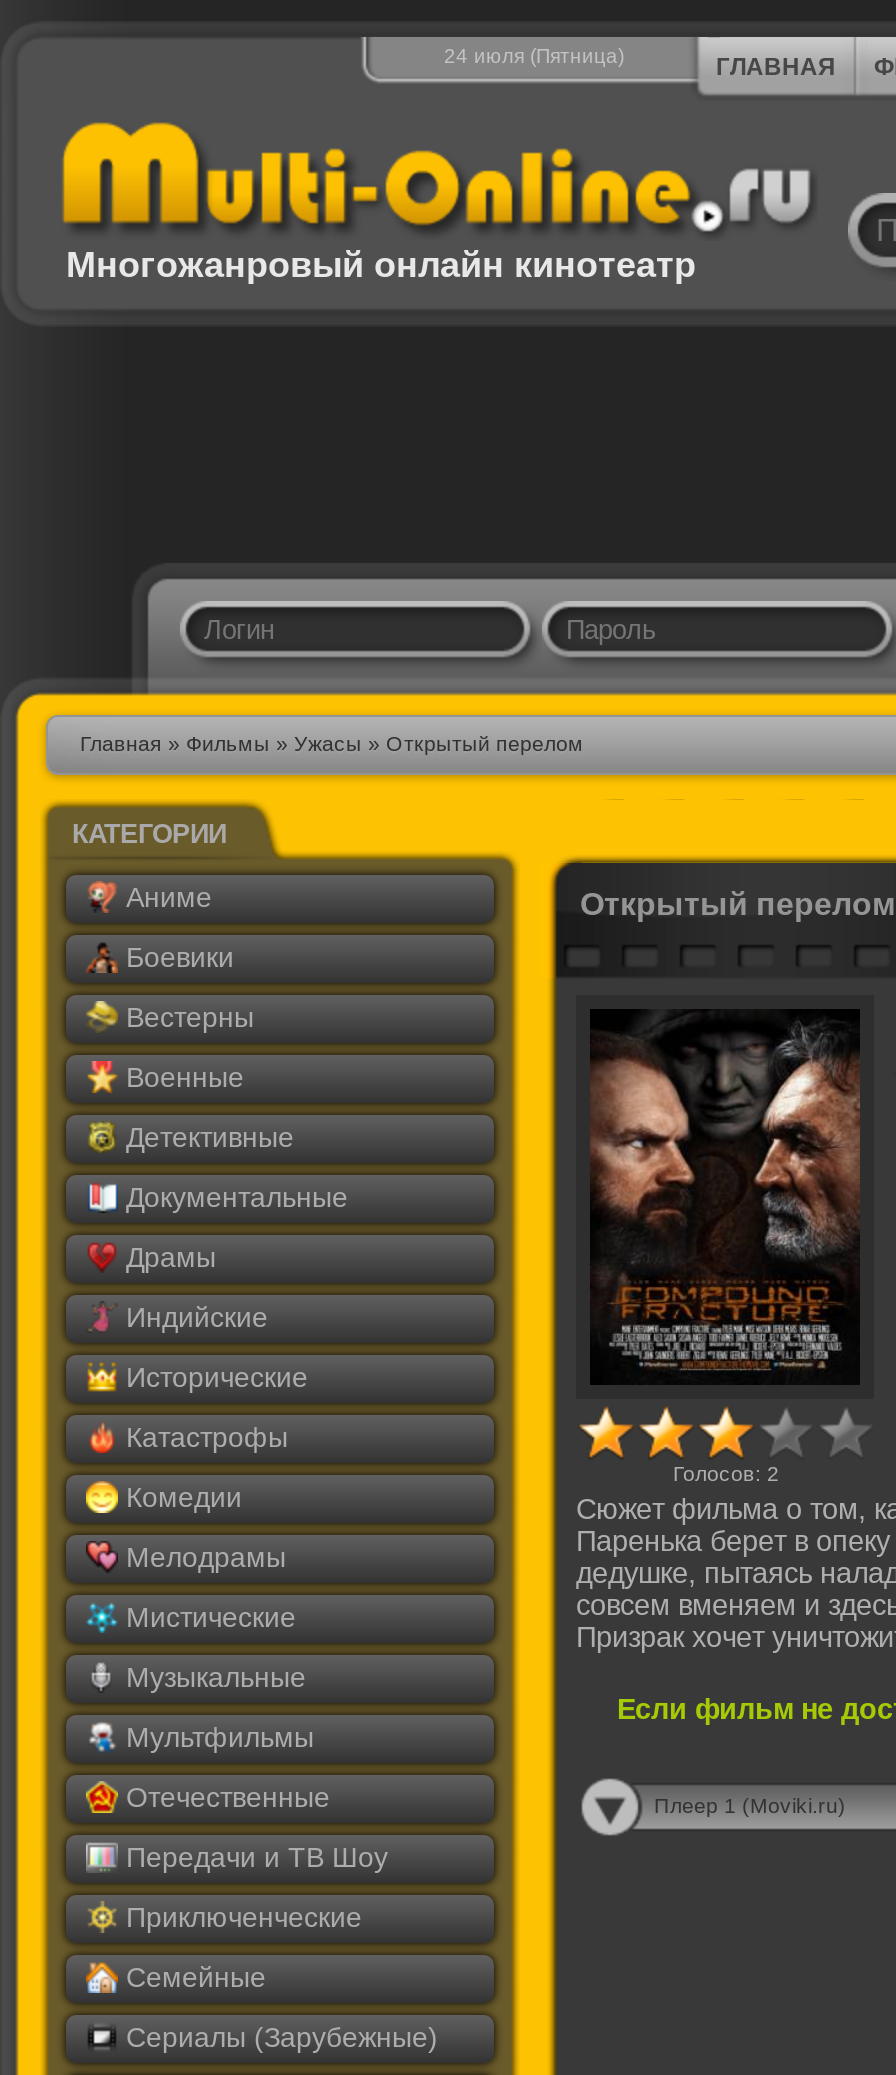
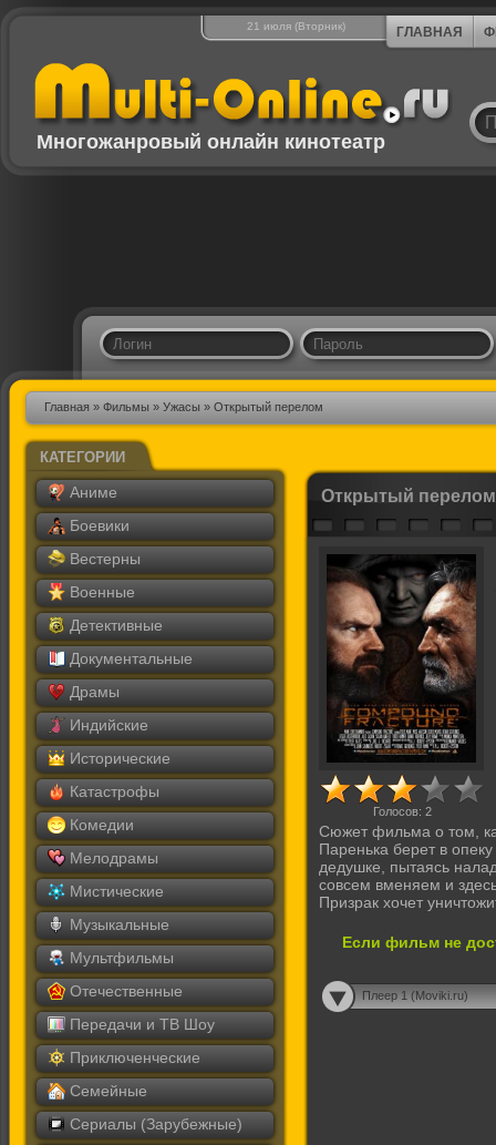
- 24 июля (Пятница)
+ 21 июля (Вторник)
